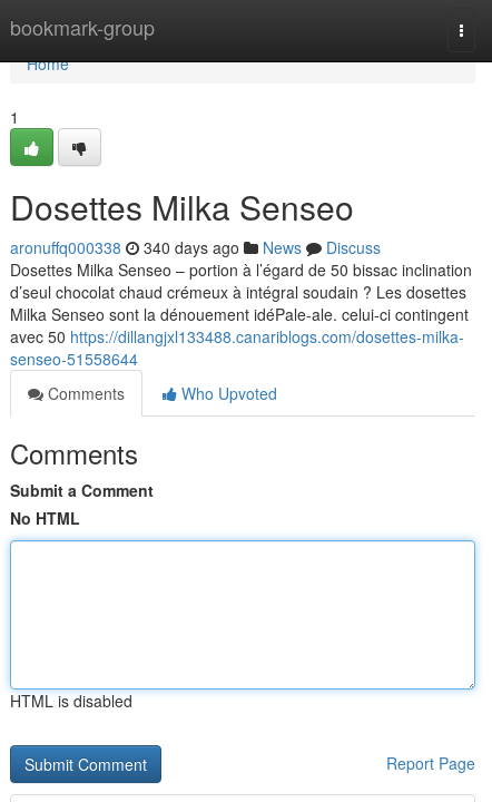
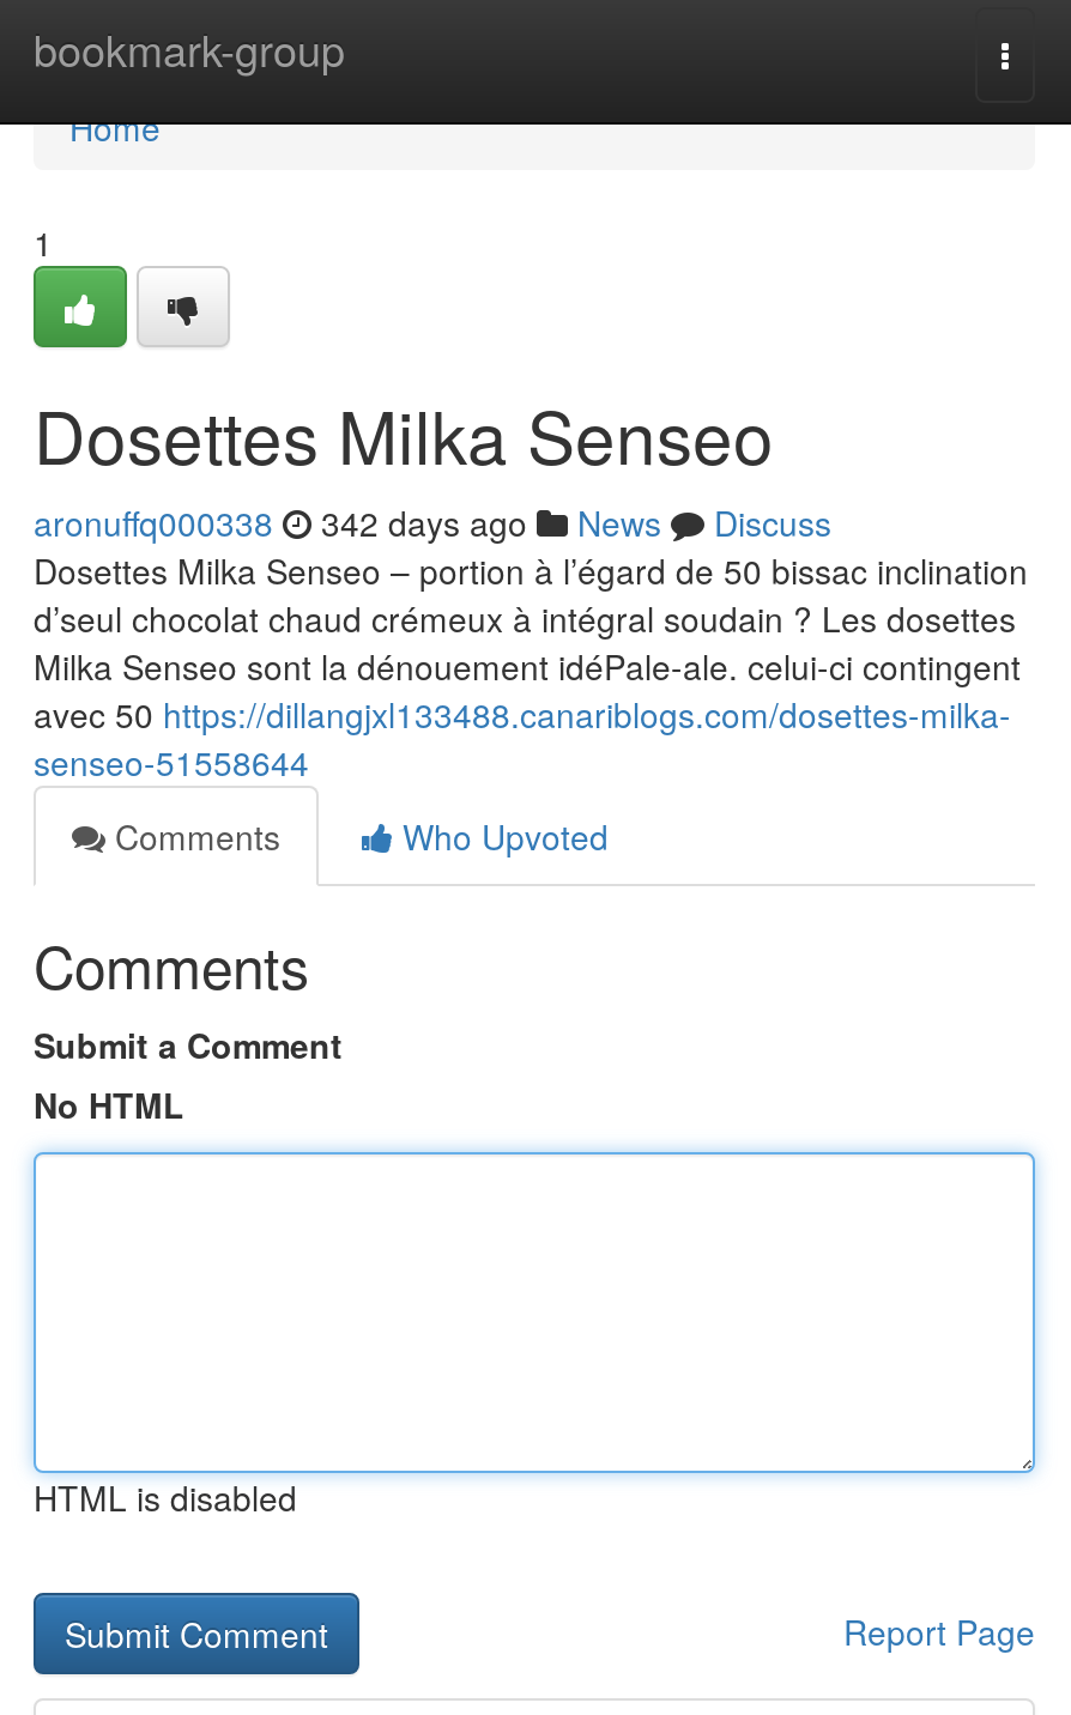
- aronuffq000338 340 days ago News Discuss
+ aronuffq000338 342 days ago News Discuss
